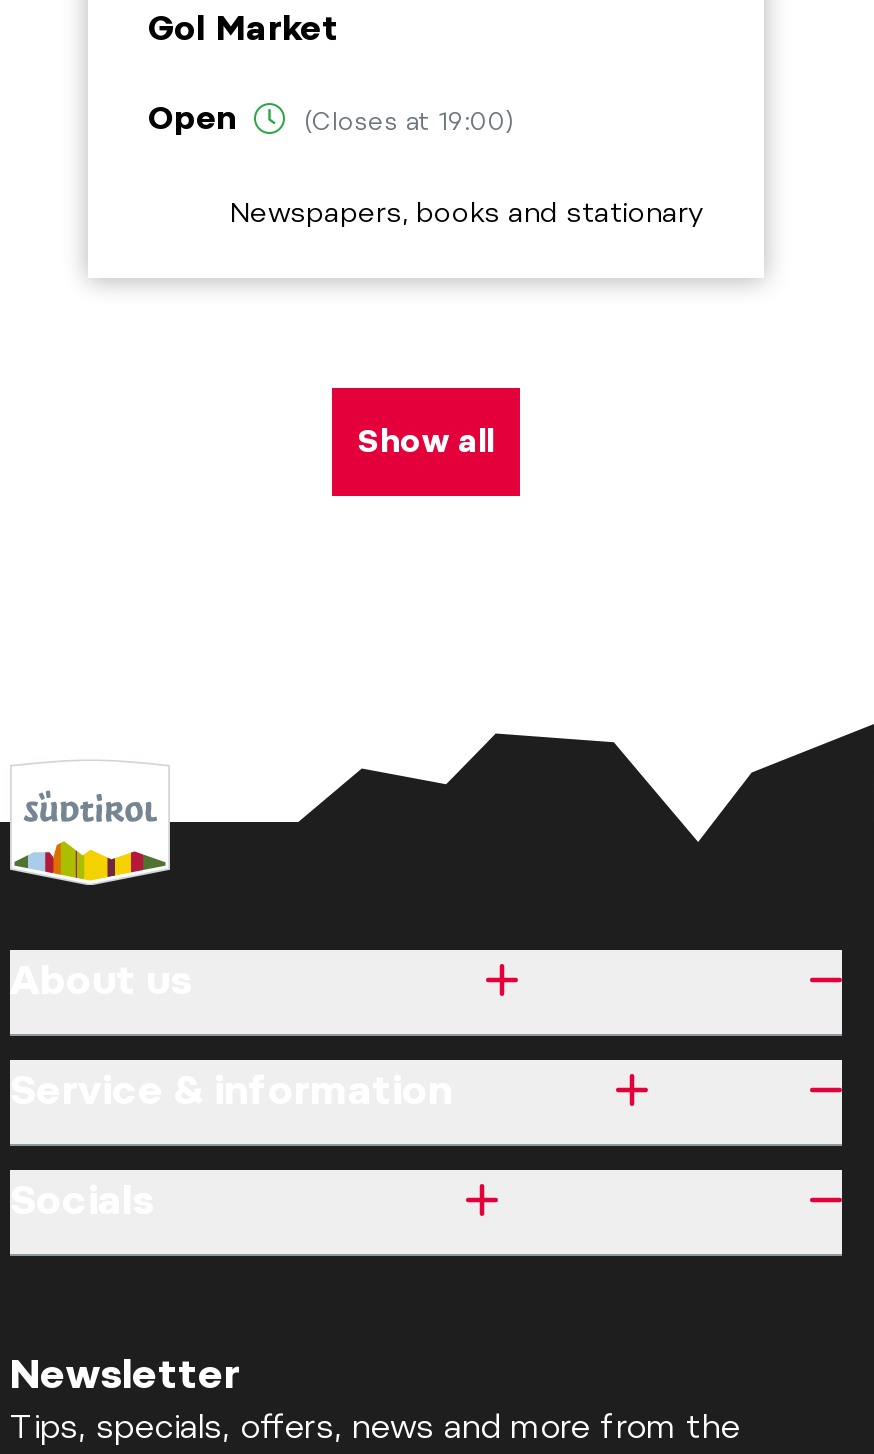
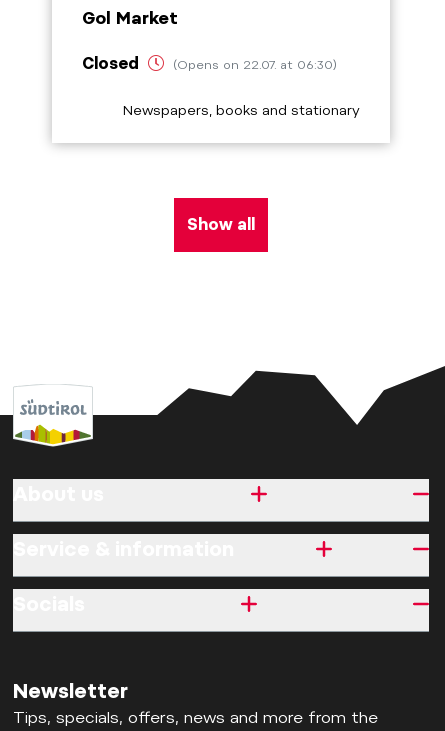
- Open
- (Closes at 19:00)
+ Closed
+ (Opens on 22.07. at 06:30)
